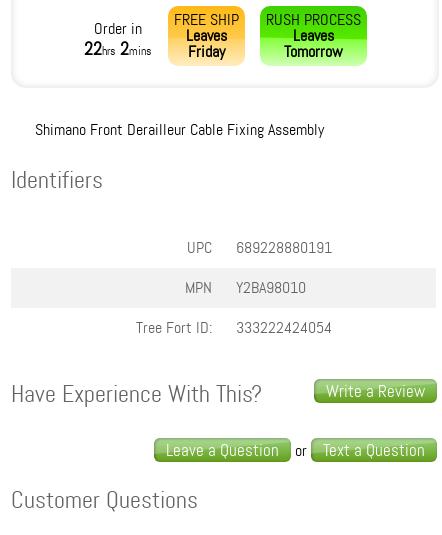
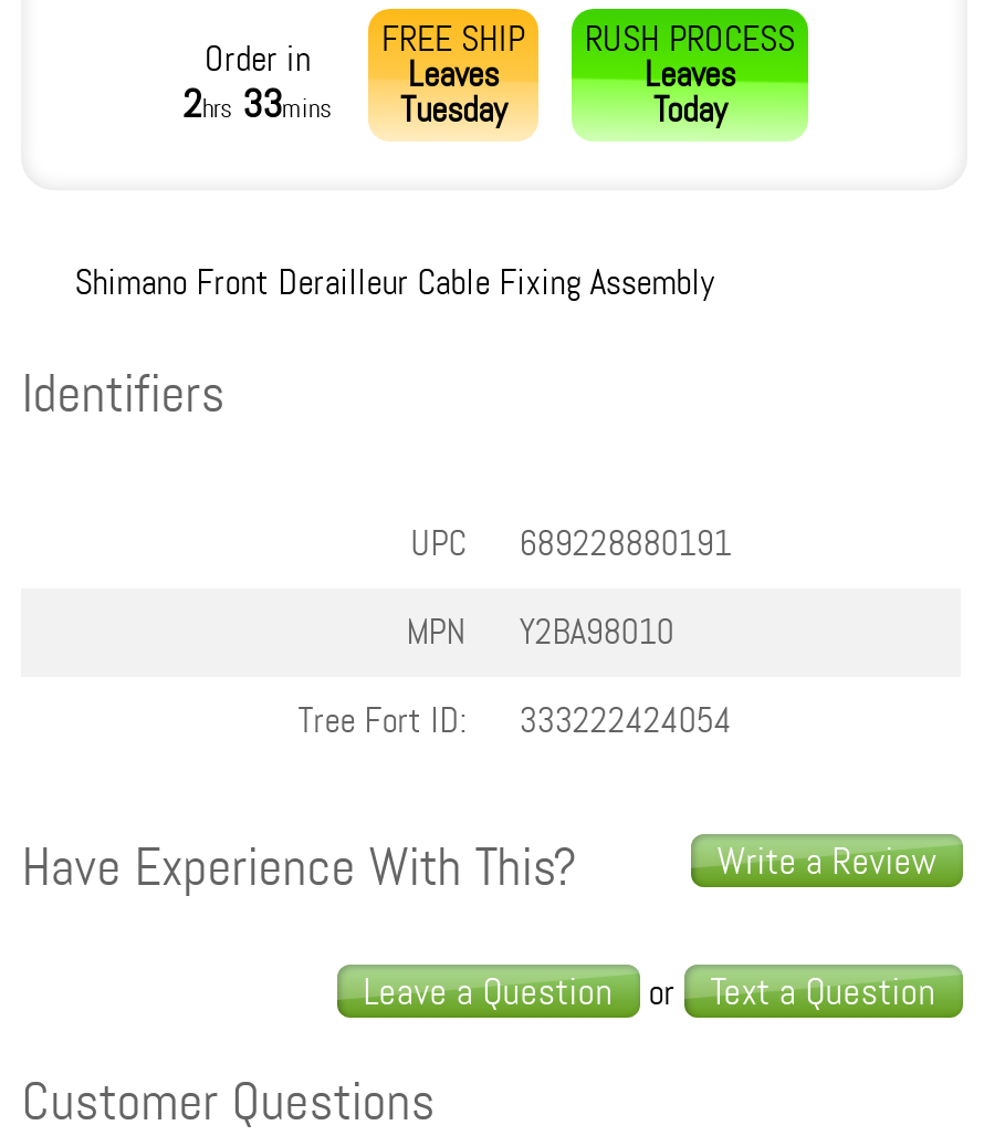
- 22hrs 2mins
+ 2hrs 33mins

- Friday
+ Tuesday

- Tomorrow
+ Today
